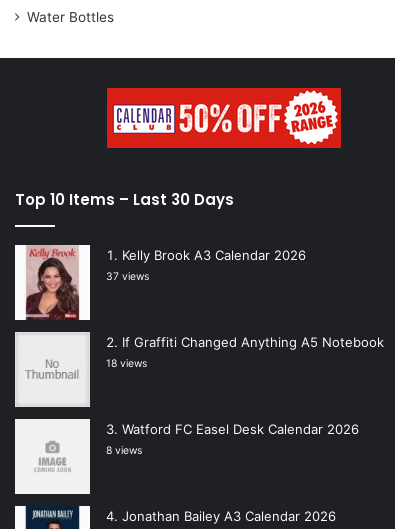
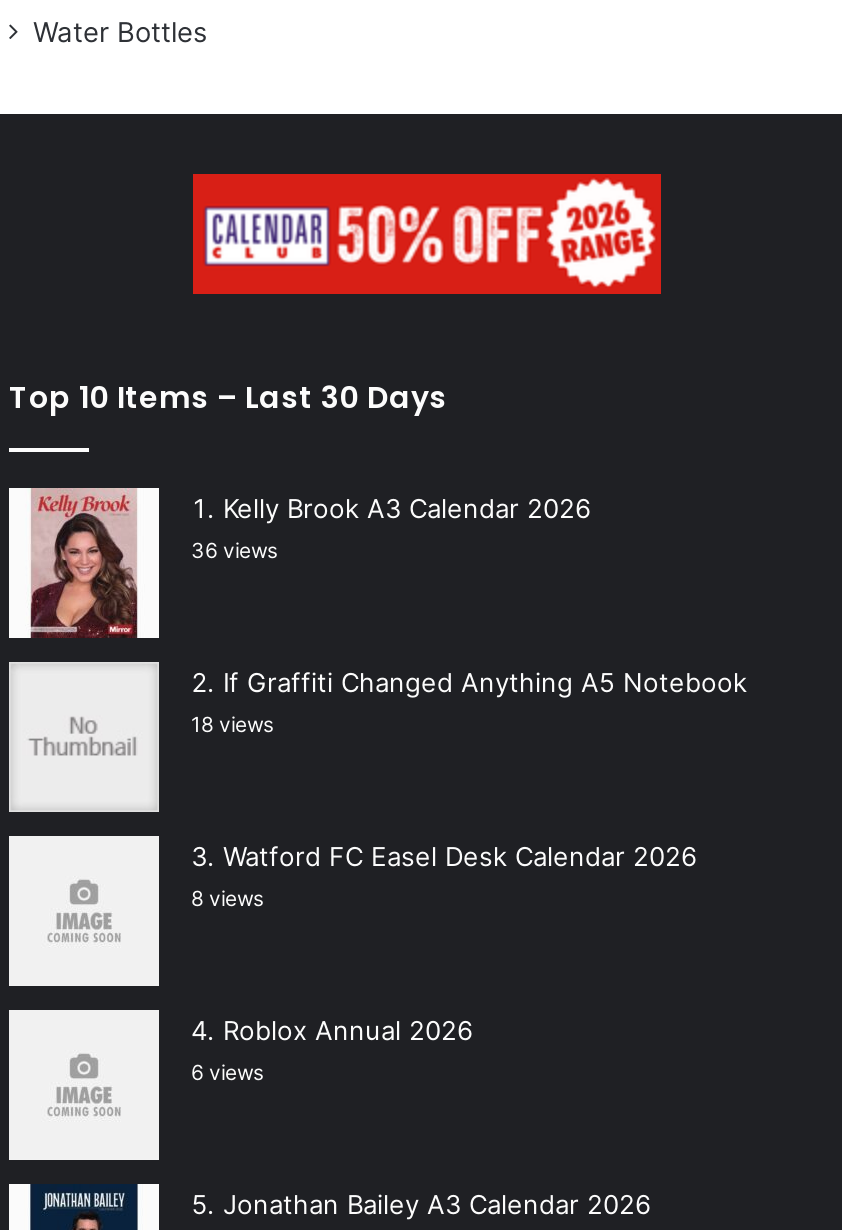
- 37 views
+ 36 views

+ Roblox Annual 2026
+ 6 views
